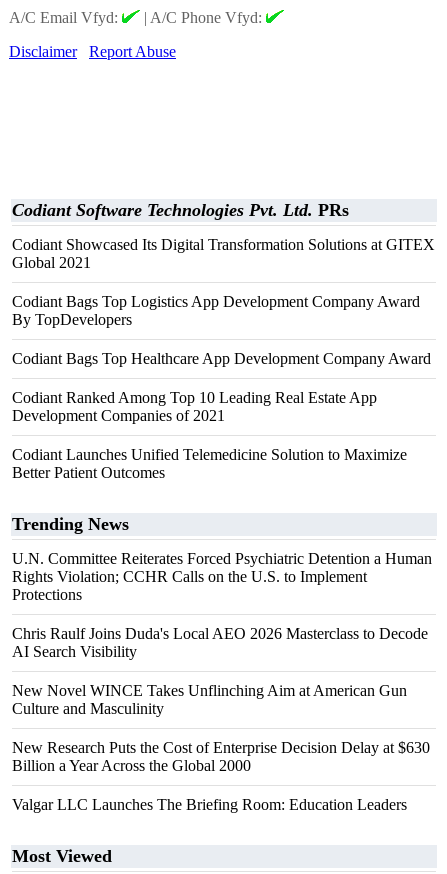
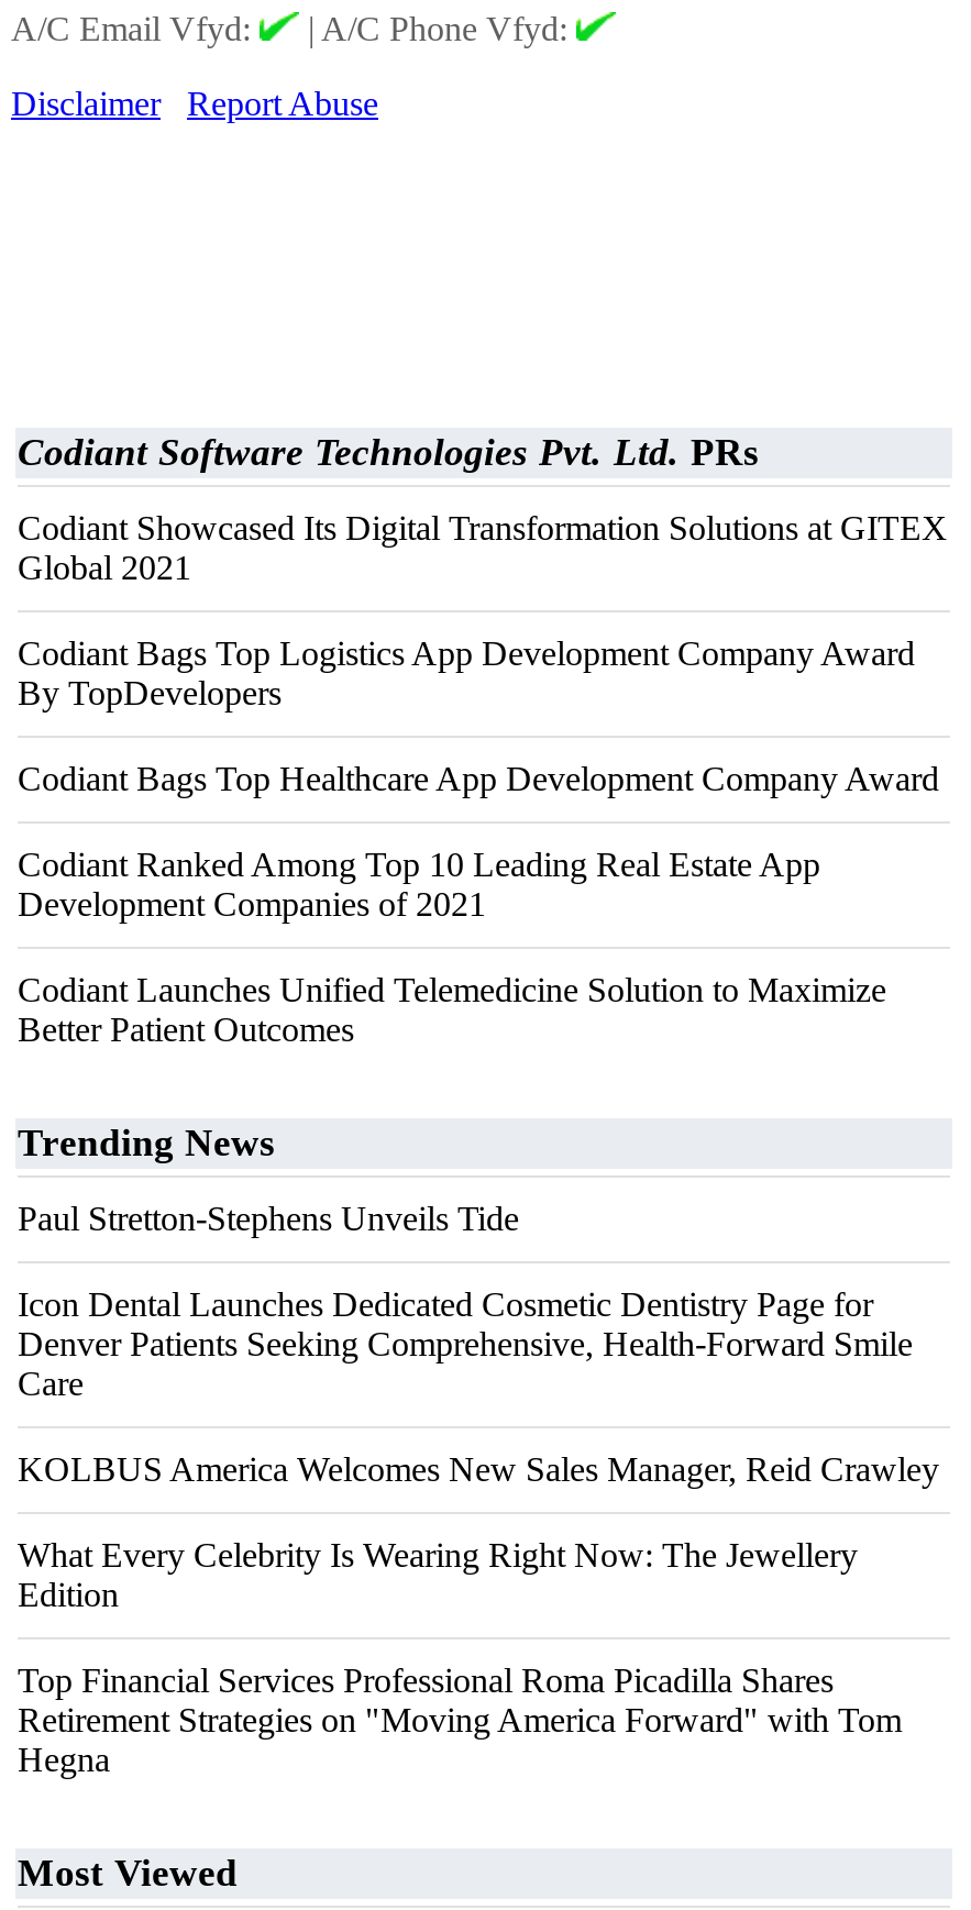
- U.N. Committee Reiterates Forced Psychiatric Detention a Human
- Rights Violation; CCHR Calls on the U.S. to Implement
- Protections
+ Paul Stretton-Stephens Unveils Tide

- Chris Raulf Joins Duda's Local AEO 2026 Masterclass to Decode
- AI Search Visibility
+ Icon Dental Launches Dedicated Cosmetic Dentistry Page for
+ Denver Patients Seeking Comprehensive, Health-Forward Smile
+ Care

- New Novel WINCE Takes Unflinching Aim at American Gun
- Culture and Masculinity
+ KOLBUS America Welcomes New Sales Manager, Reid Crawley

- New Research Puts the Cost of Enterprise Decision Delay at $630
- Billion a Year Across the Global 2000
+ What Every Celebrity Is Wearing Right Now: The Jewellery
+ Edition

- Valgar LLC Launches The Briefing Room: Education Leaders
+ Top Financial Services Professional Roma Picadilla Shares
+ Retirement Strategies on "Moving America Forward" with Tom
+ Hegna
